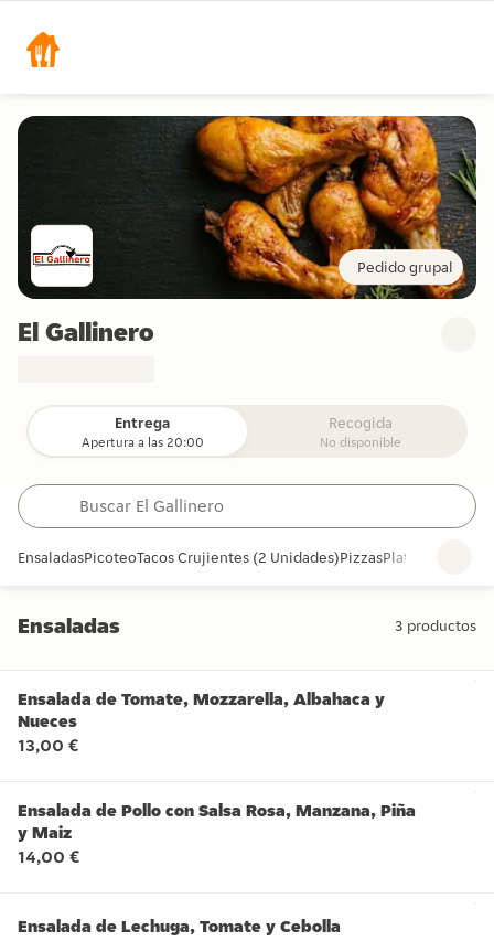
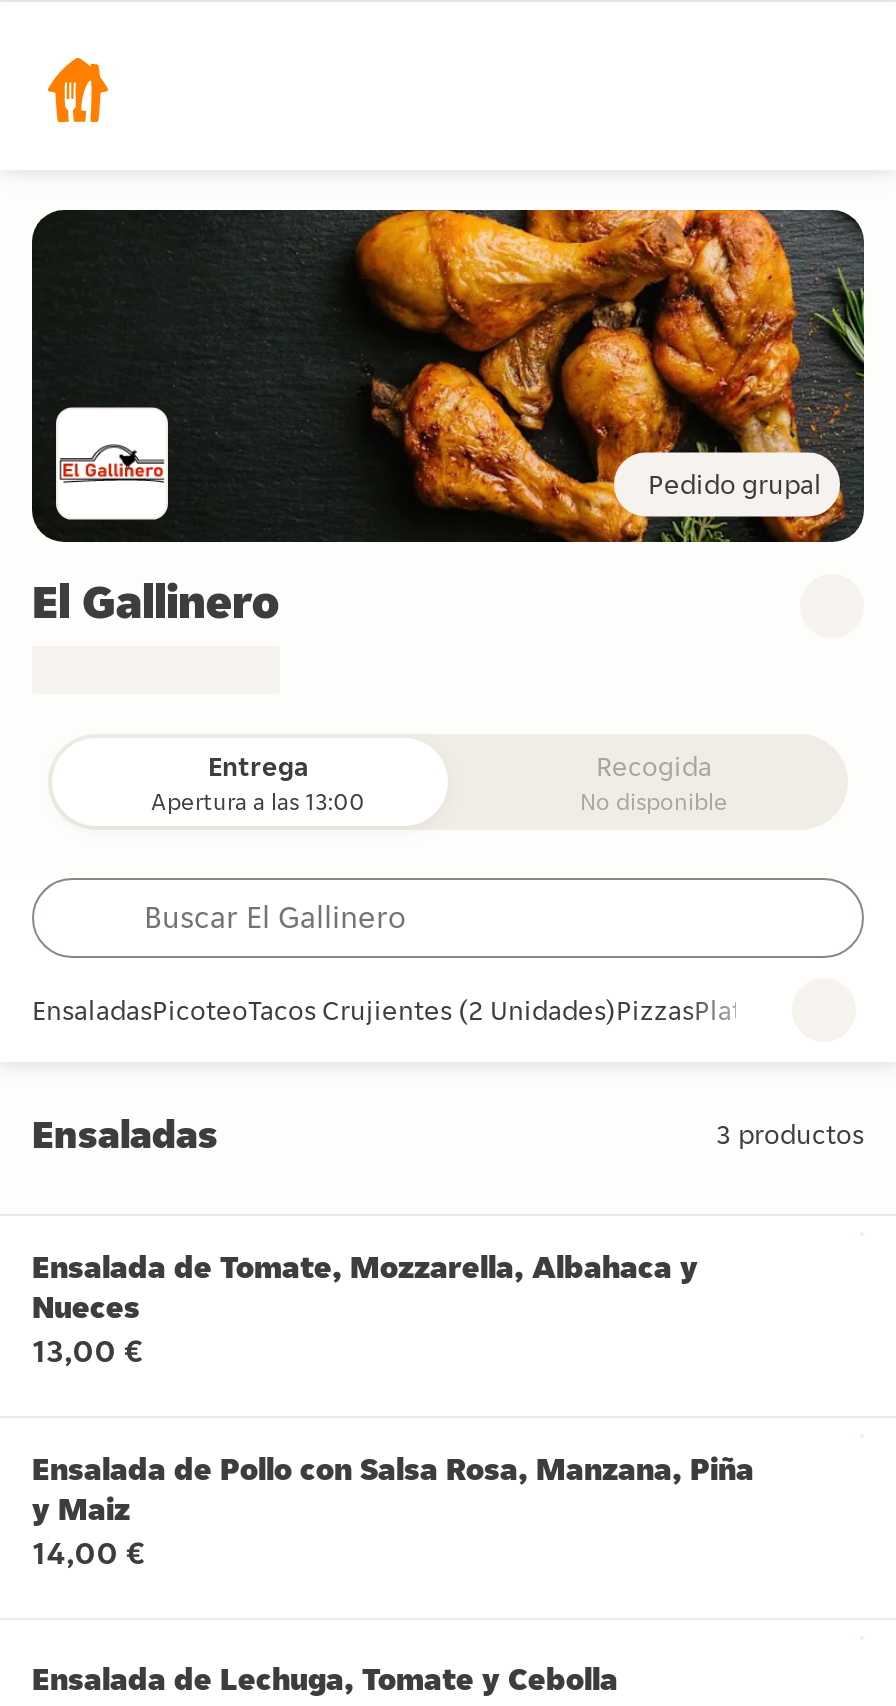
- Apertura a las 20:00
+ Apertura a las 13:00
